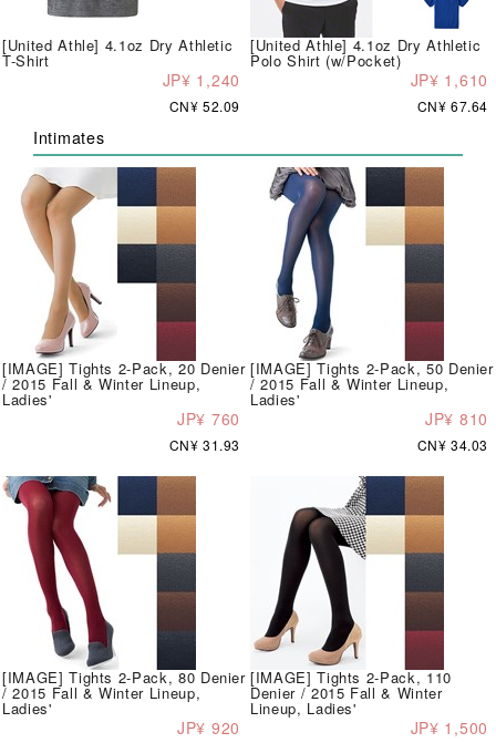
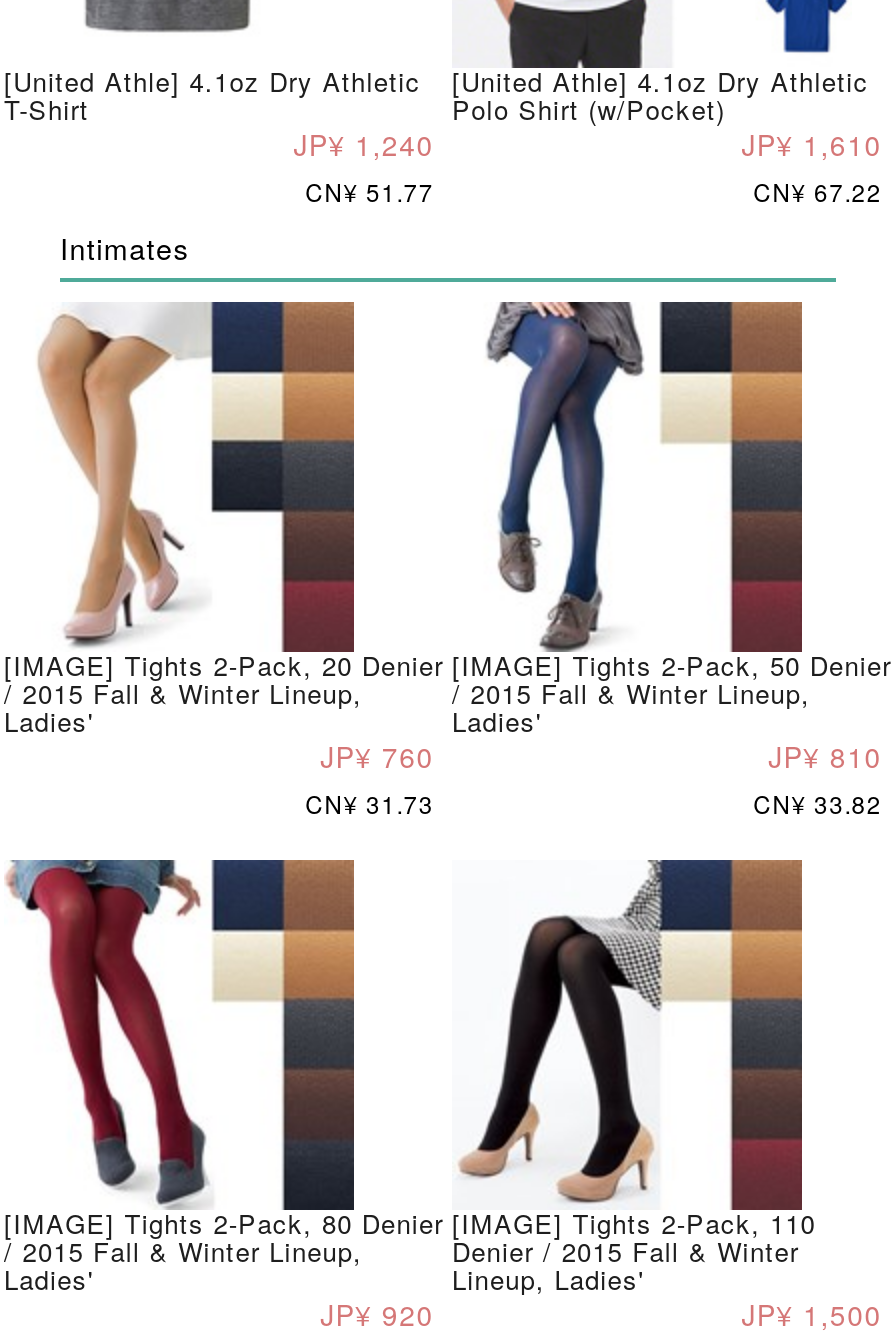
- CN¥ 52.09
+ CN¥ 51.77

- CN¥ 67.64
+ CN¥ 67.22

- CN¥ 31.93
+ CN¥ 31.73

- CN¥ 34.03
+ CN¥ 33.82
